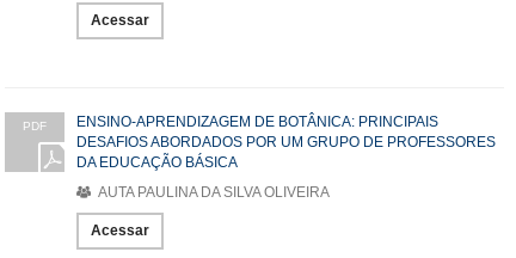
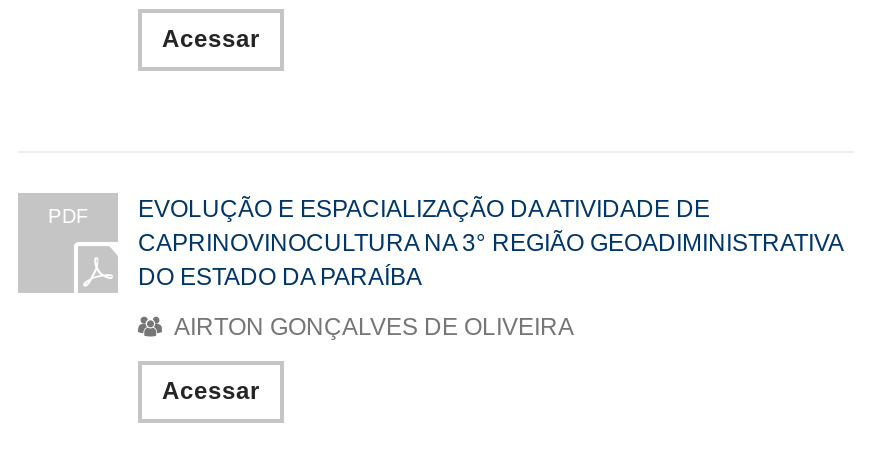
- ENSINO-APRENDIZAGEM DE BOTÂNICA: PRINCIPAIS
- DESAFIOS ABORDADOS POR UM GRUPO DE PROFESSORES
- DA EDUCAÇÃO BÁSICA
+ EVOLUÇÃO E ESPACIALIZAÇÃO DA ATIVIDADE DE
+ CAPRINOVINOCULTURA NA 3° REGIÃO GEOADIMINISTRATIVA
+ DO ESTADO DA PARAÍBA

- AUTA PAULINA DA SILVA OLIVEIRA
+ AIRTON GONÇALVES DE OLIVEIRA
